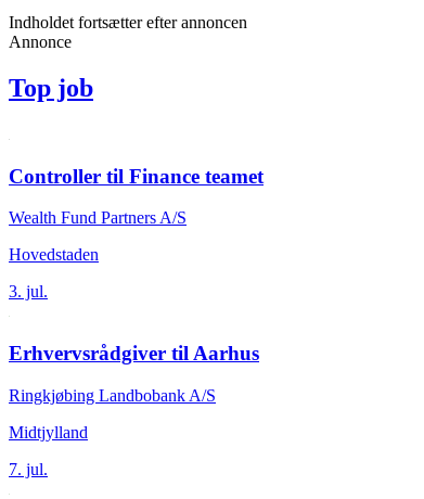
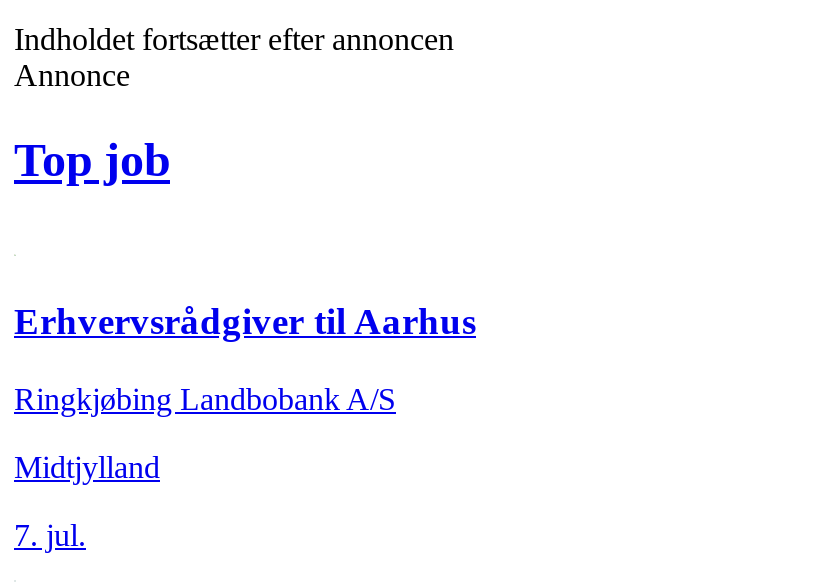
- Controller til Finance teamet
- Wealth Fund Partners A/S
- Hovedstaden
- 3. jul.
